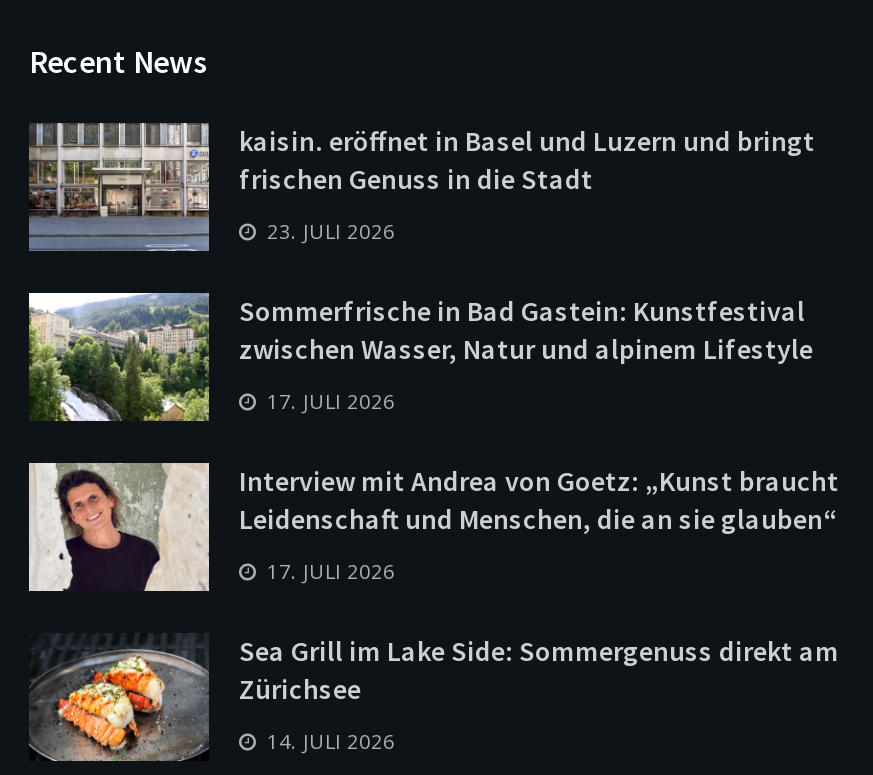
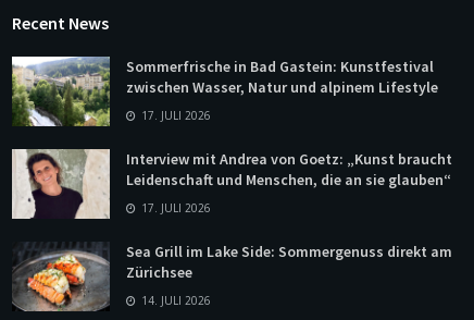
- [image]
- kaisin. eröffnet in Basel und Luzern und bringt
- frischen Genuss in die Stadt
- 23. JULI 2026
